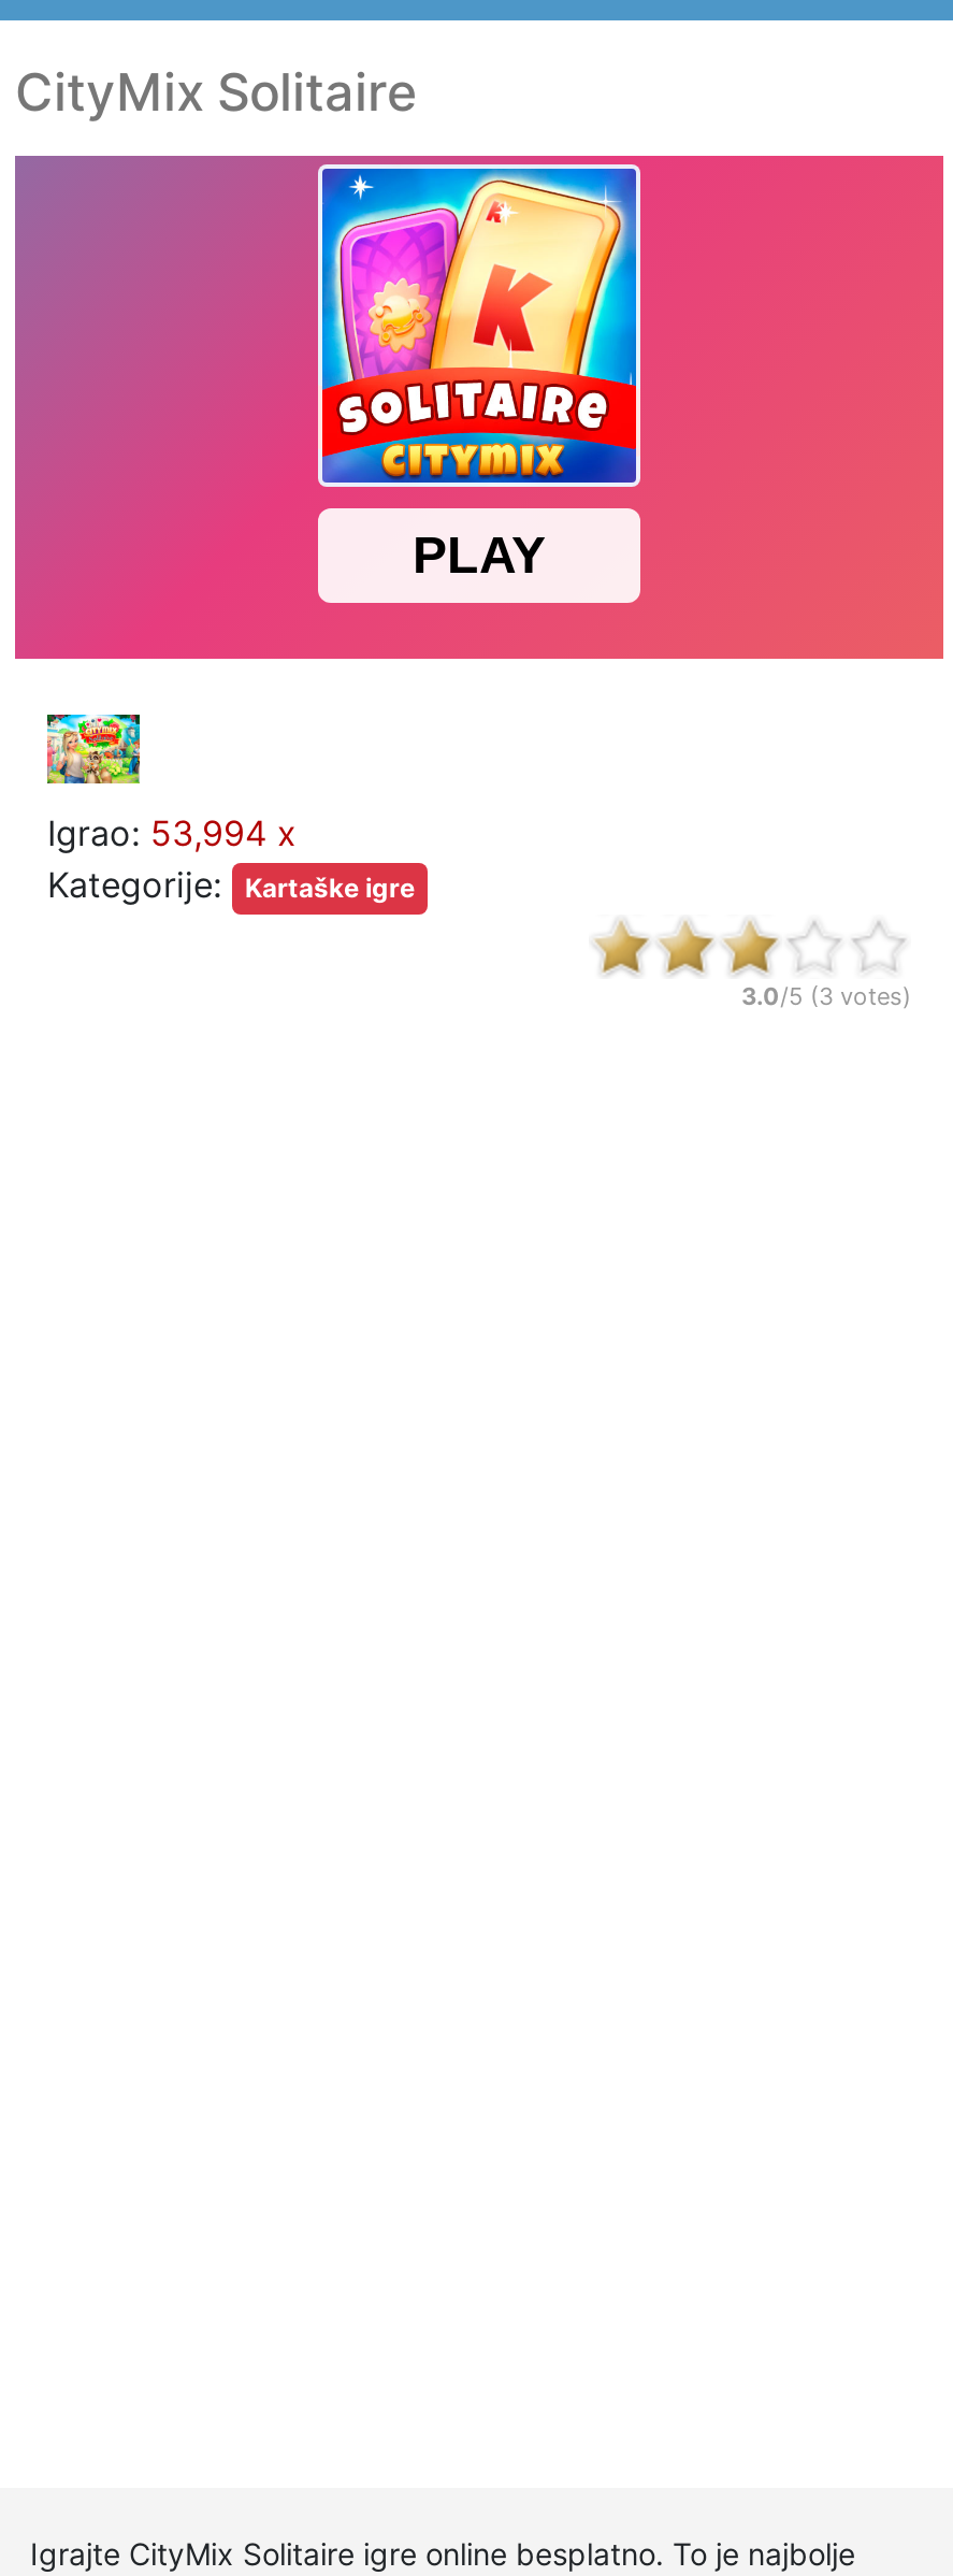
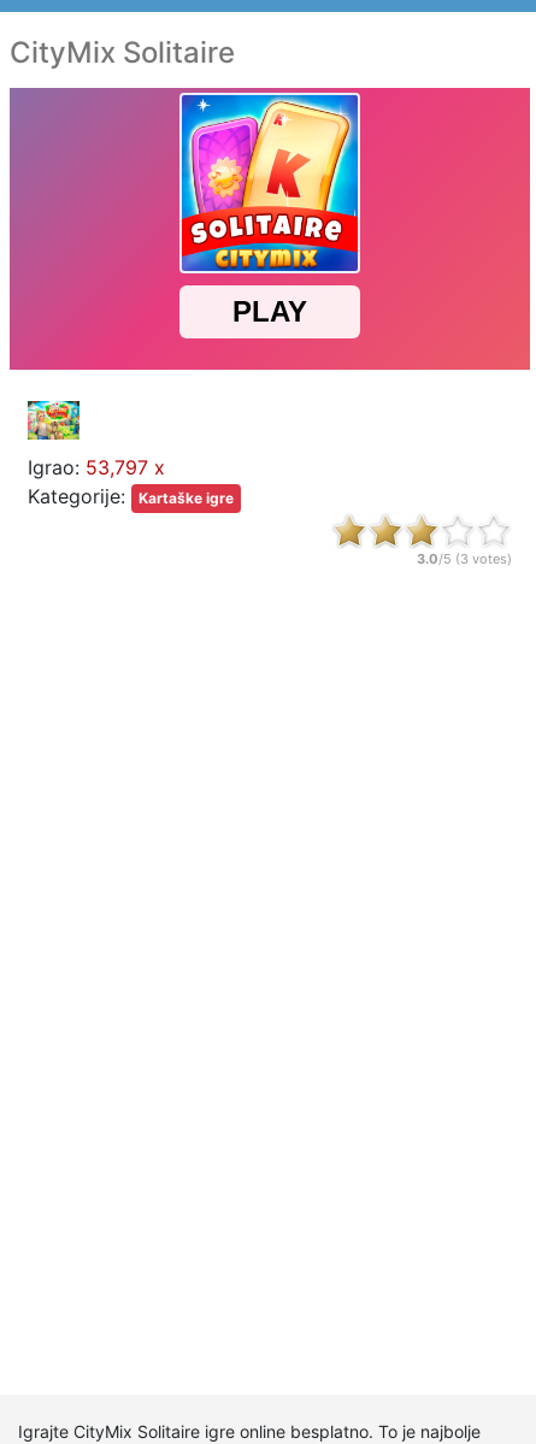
- Igrao: 53,994 x
+ Igrao: 53,797 x
